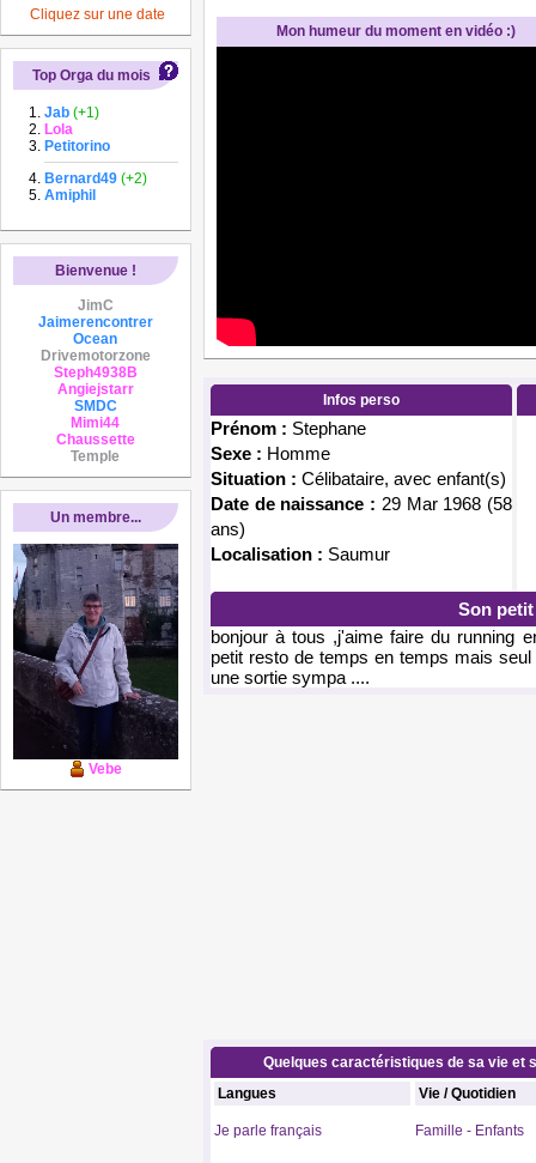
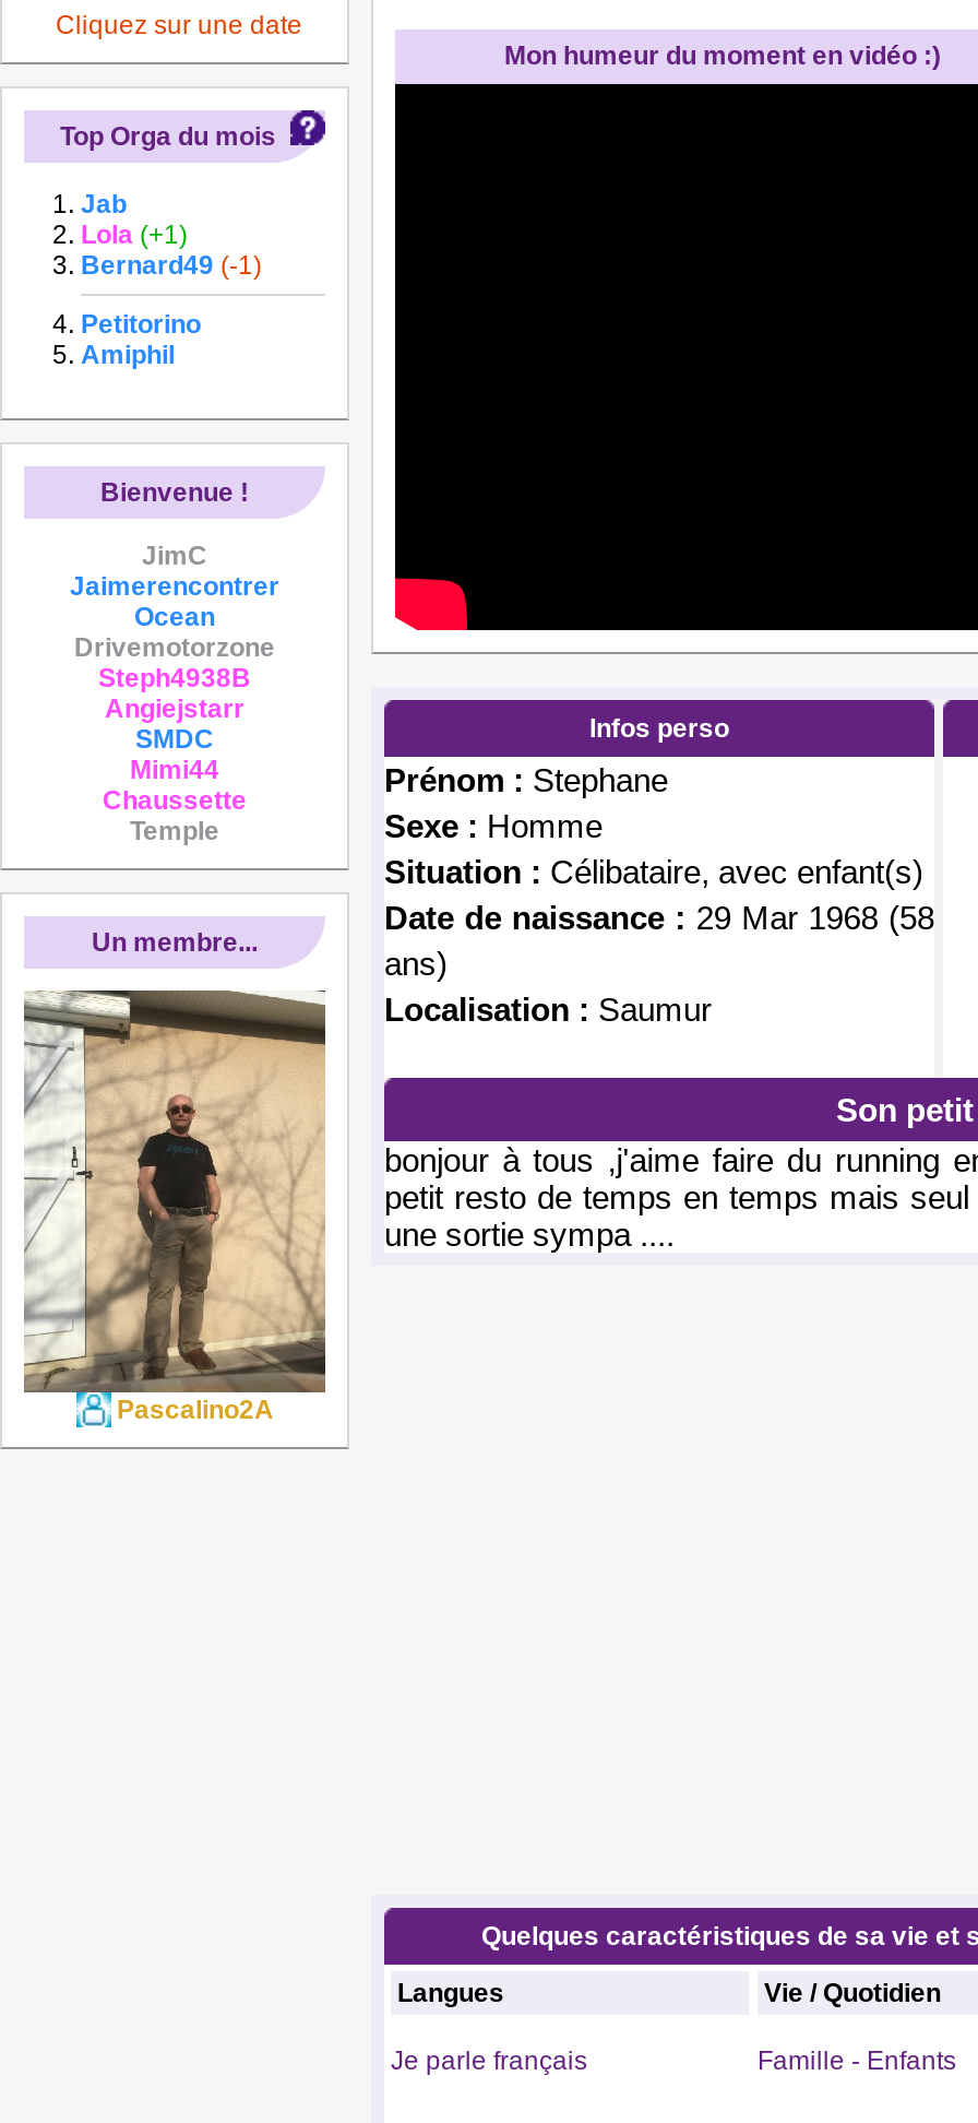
- Jab (+1)
- Lola
+ Jab
+ Lola (+1)
+ Bernard49 (-1)

moved down: Petitorino

- Bernard49 (+2)

- [image]
- Vebe
+ [image]
+ Pascalino2A
